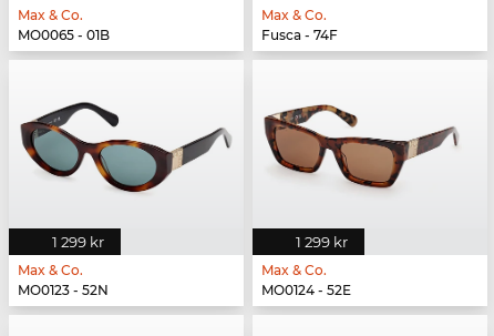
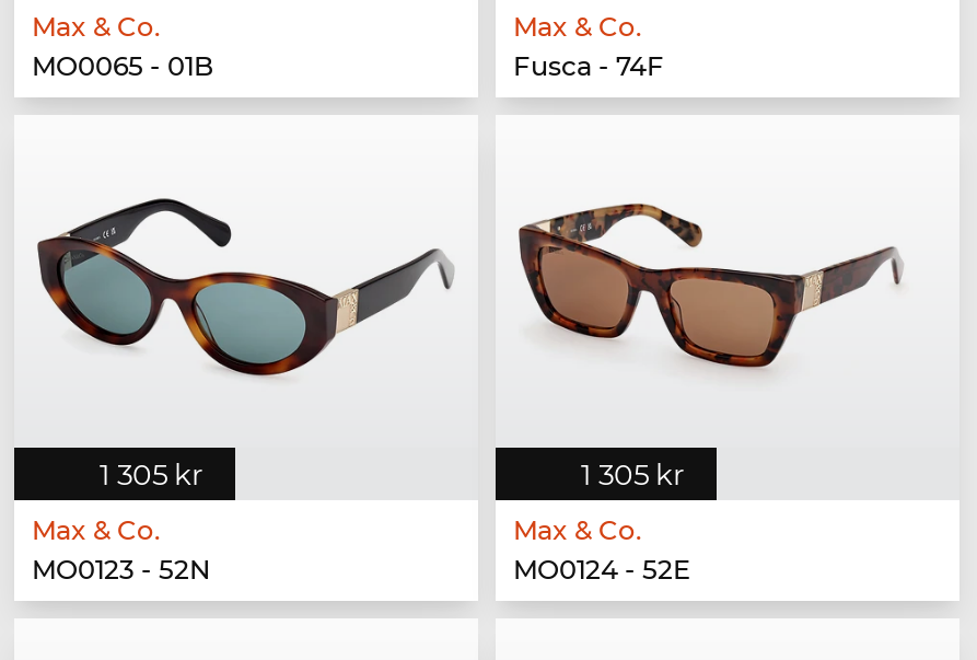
- 1 299 kr
+ 1 305 kr

- 1 299 kr
+ 1 305 kr
